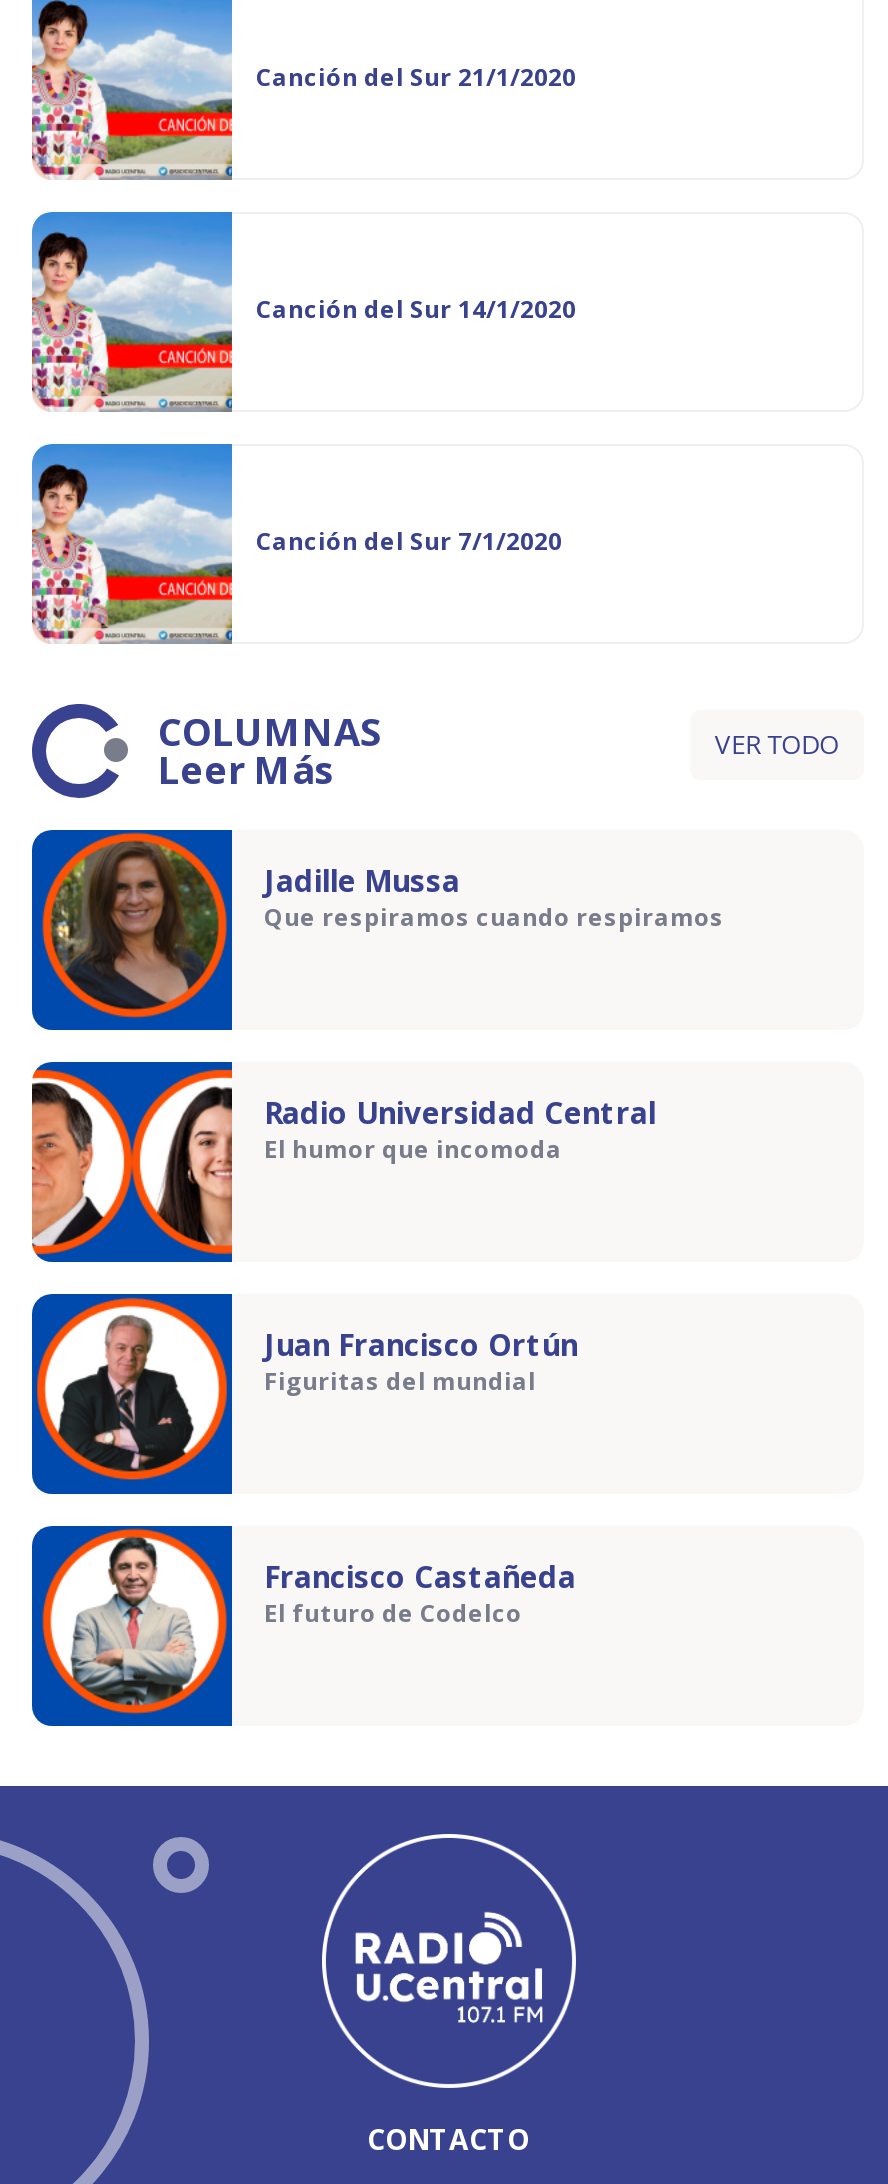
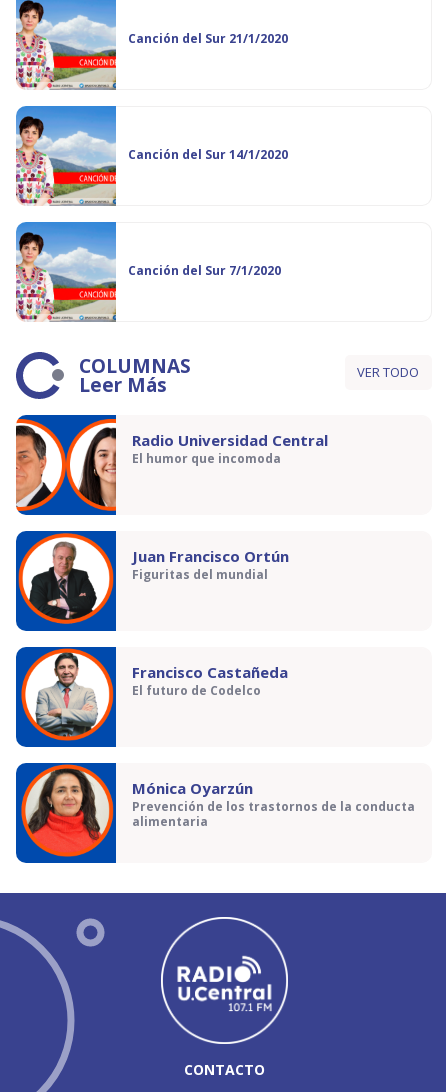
- [image]
- Jadille Mussa
- Que respiramos cuando respiramos

moved up: [image] | Radio Universidad Central | El humor que incomoda | Juan Francisco Ortún | Figuritas del mundial | Francisco Castañeda | El futuro de Codelco

+ [image]
+ Mónica Oyarzún
+ Prevención de los trastornos de la conducta
+ alimentaria
